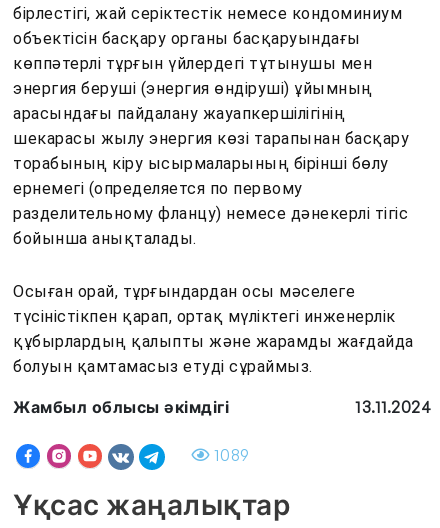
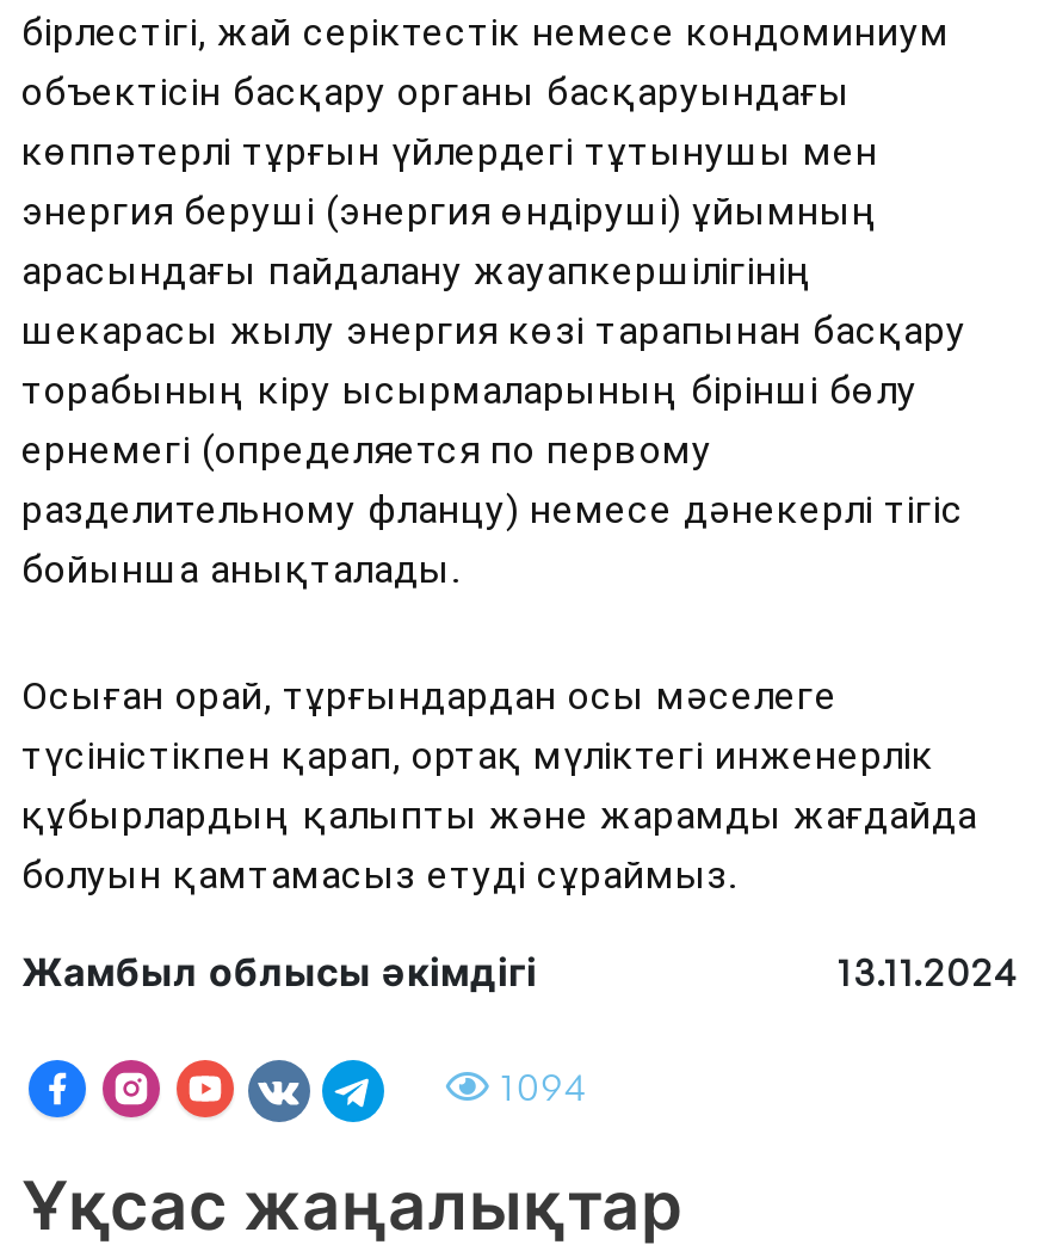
- 1089
+ 1094
